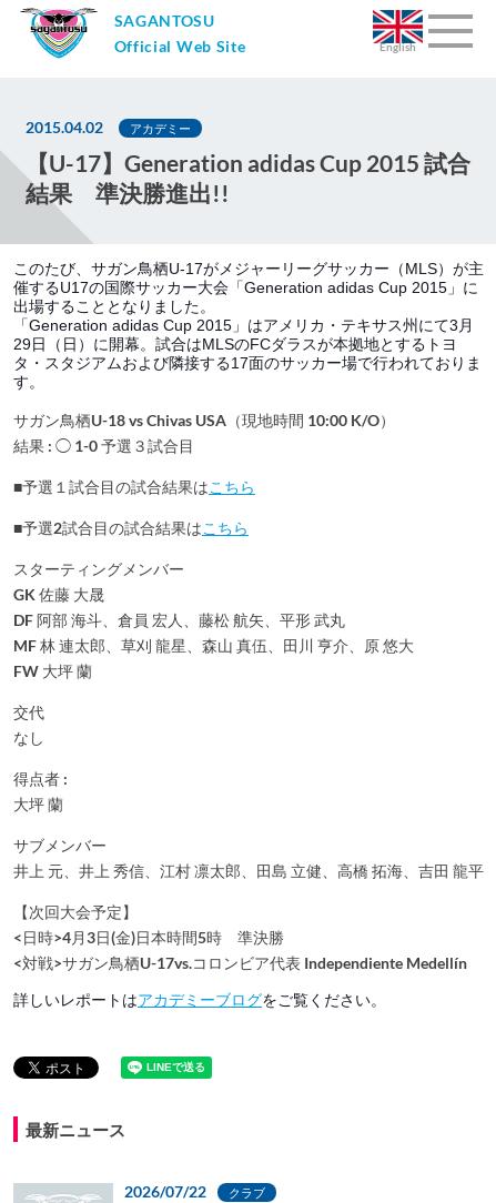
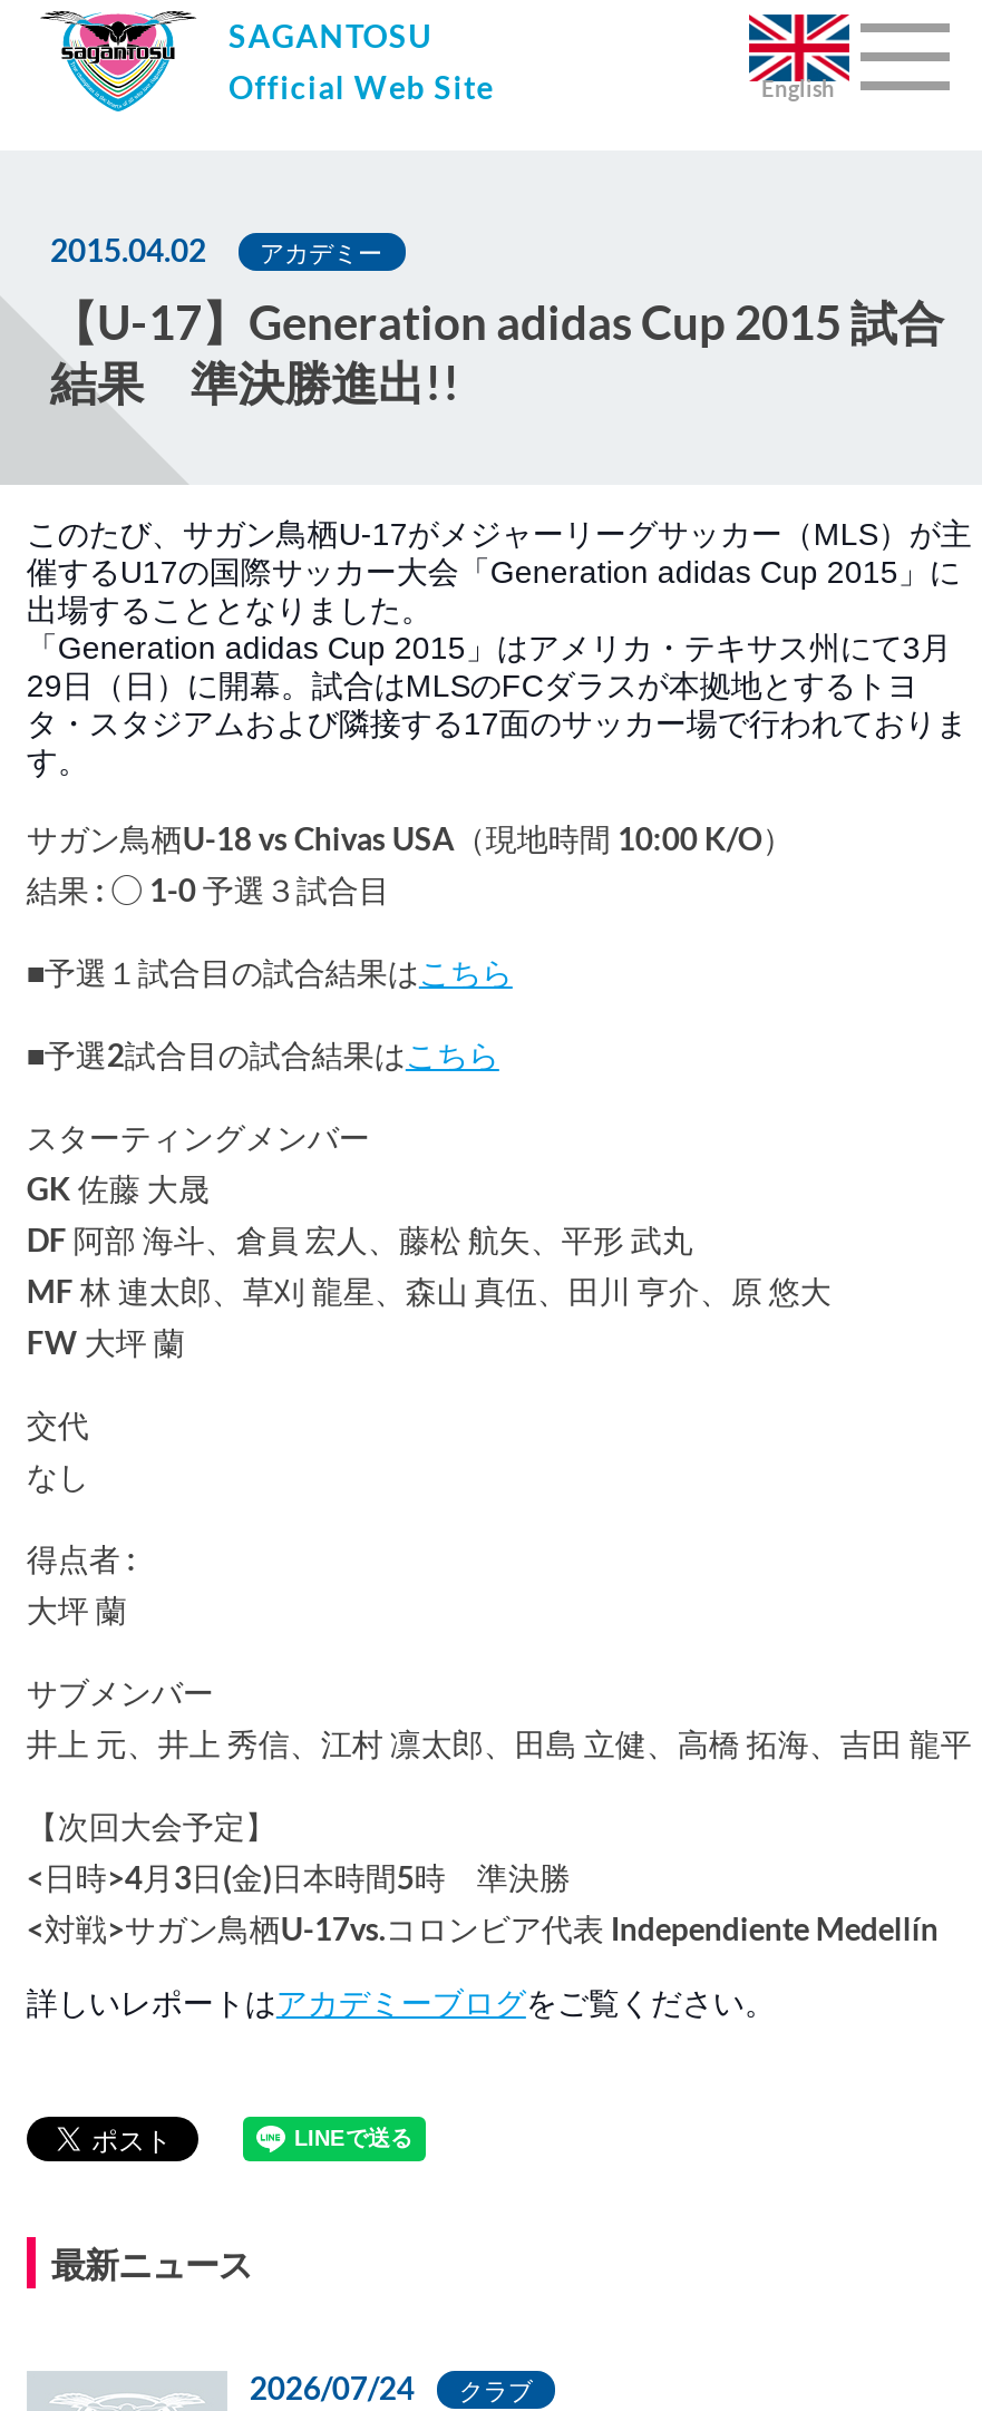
- 2026/07/22 クラブ
+ 2026/07/24 クラブ
